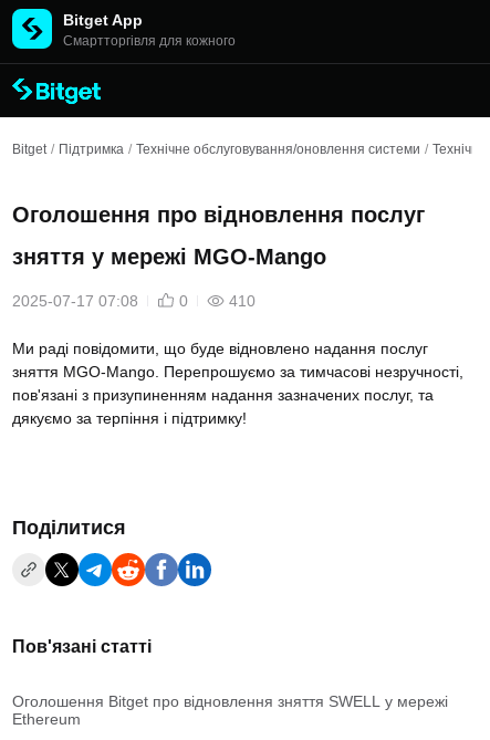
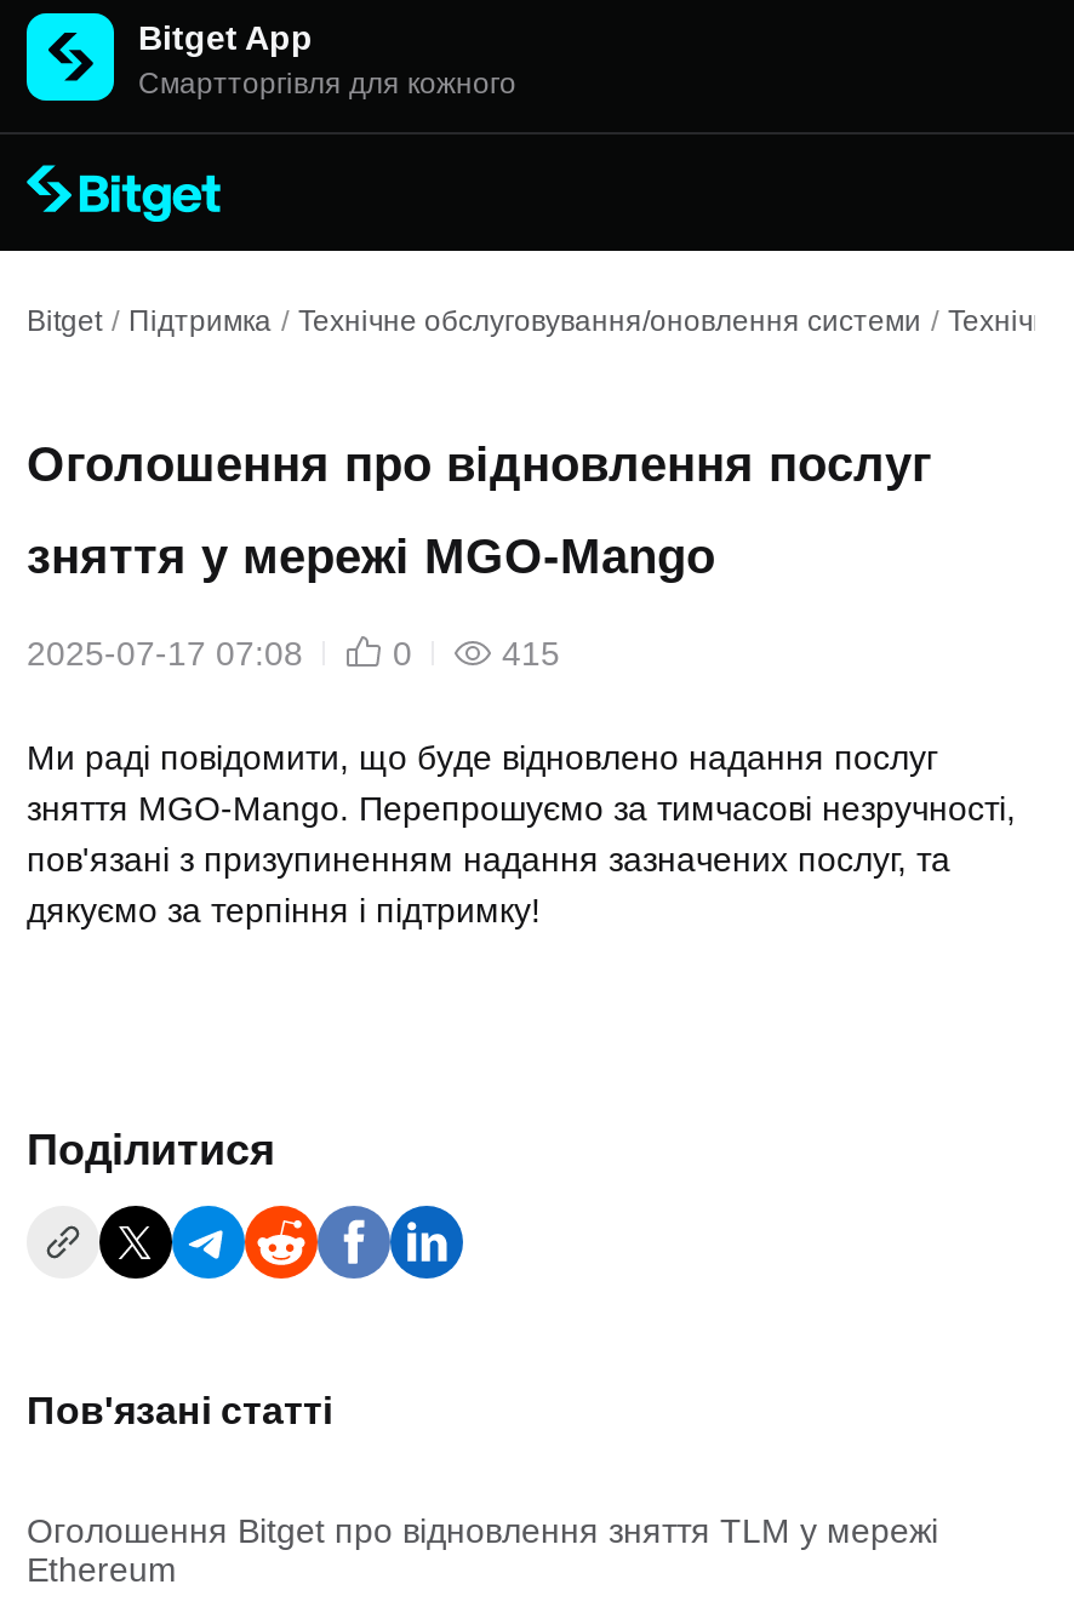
- 410
+ 415

- Оголошення Bitget про відновлення зняття SWELL у мережі
+ Оголошення Bitget про відновлення зняття TLM у мережі
